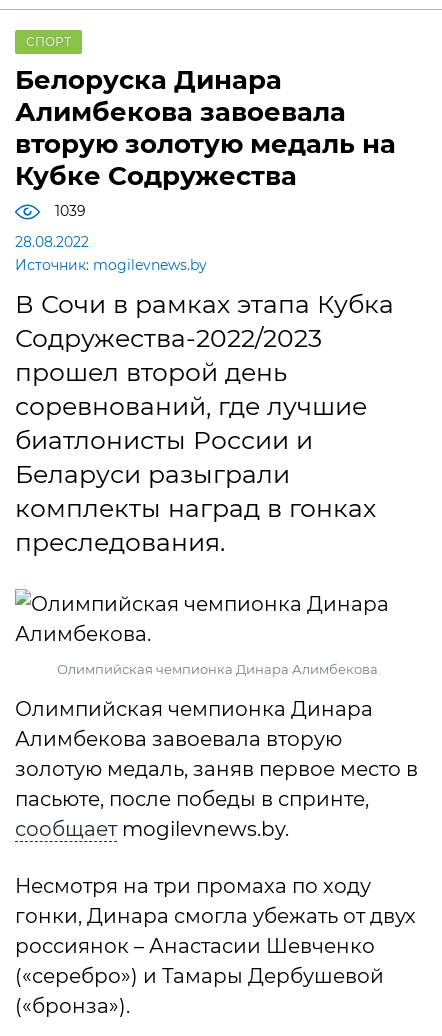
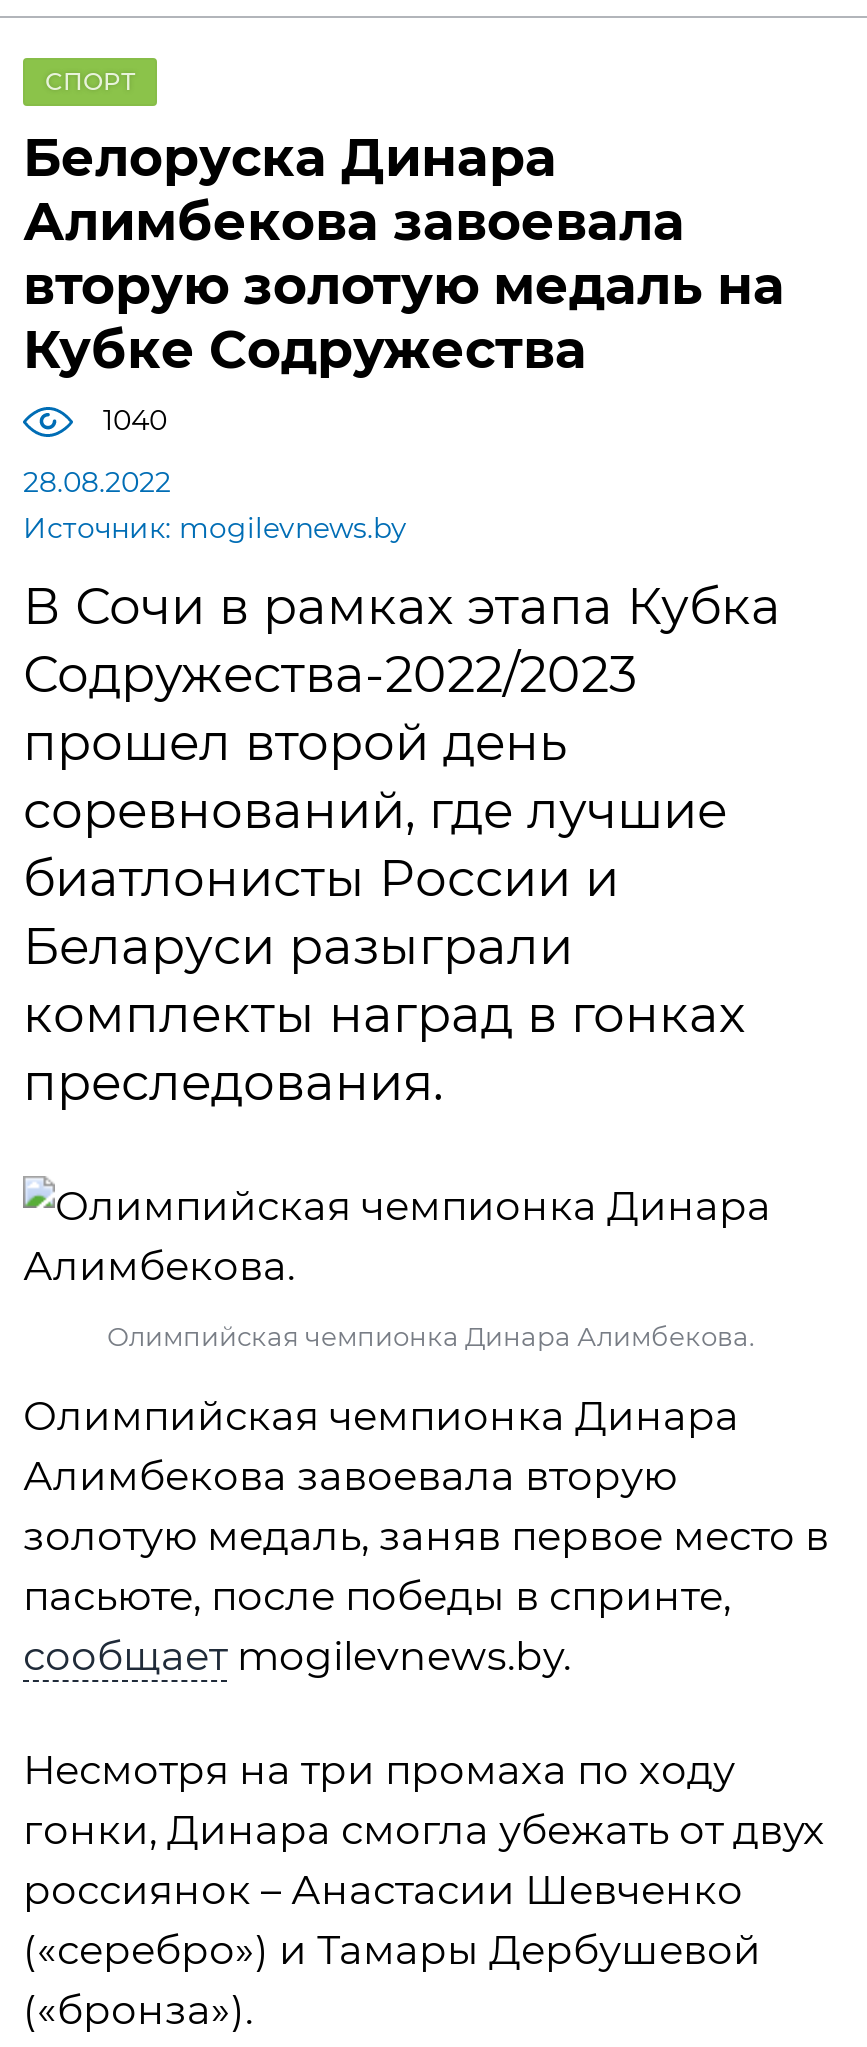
- 1039
+ 1040
